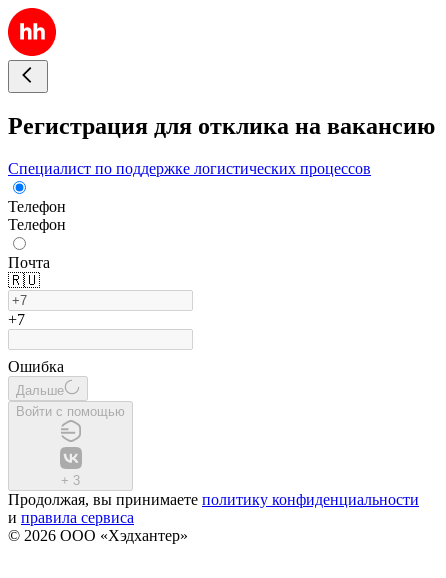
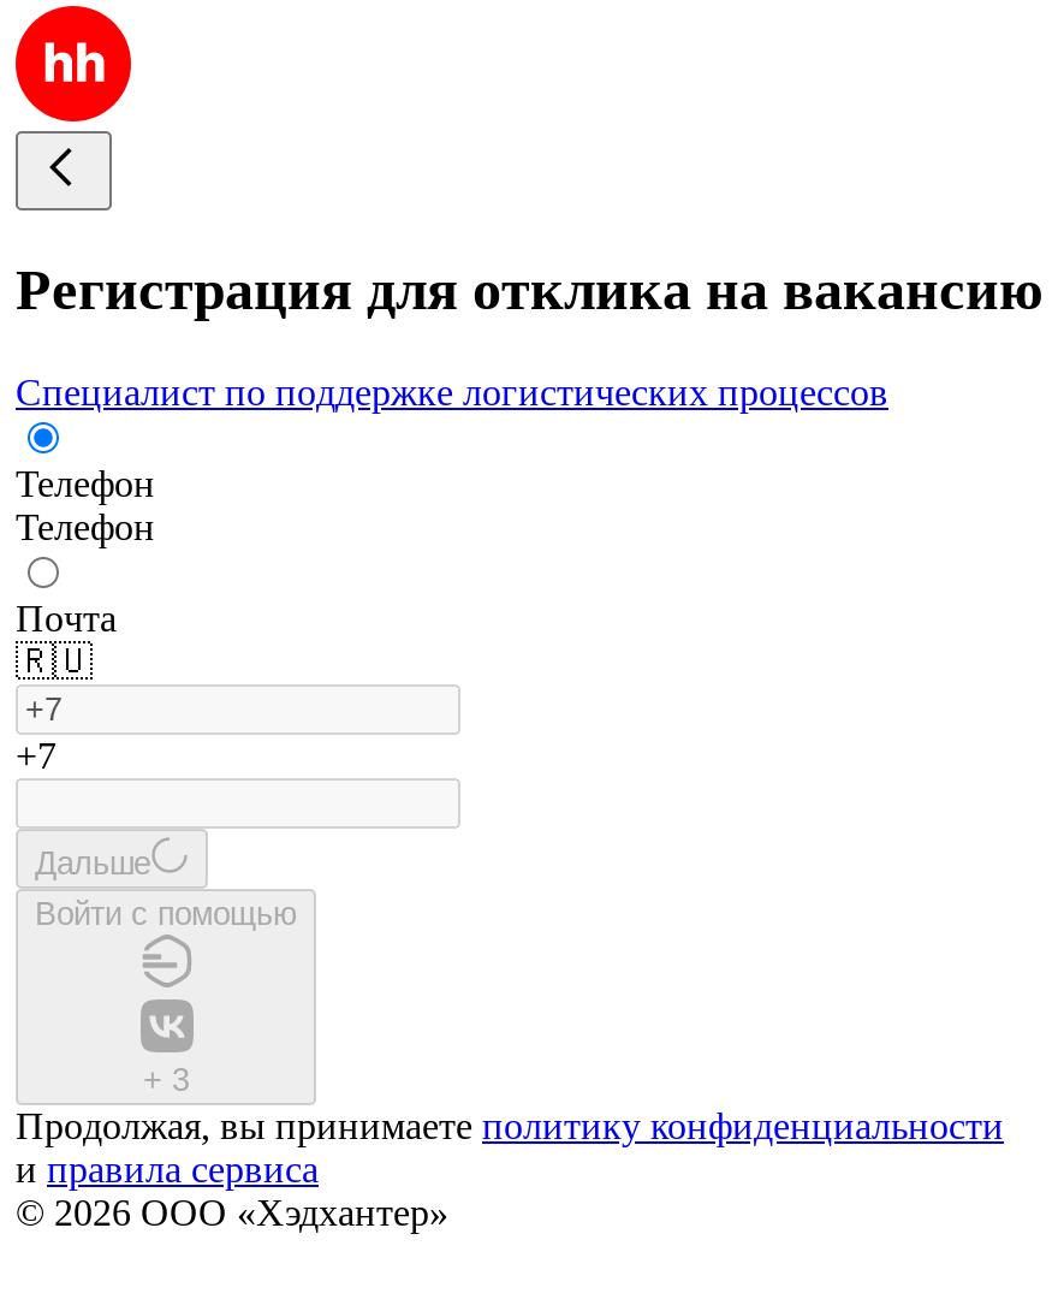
- Ошибка
